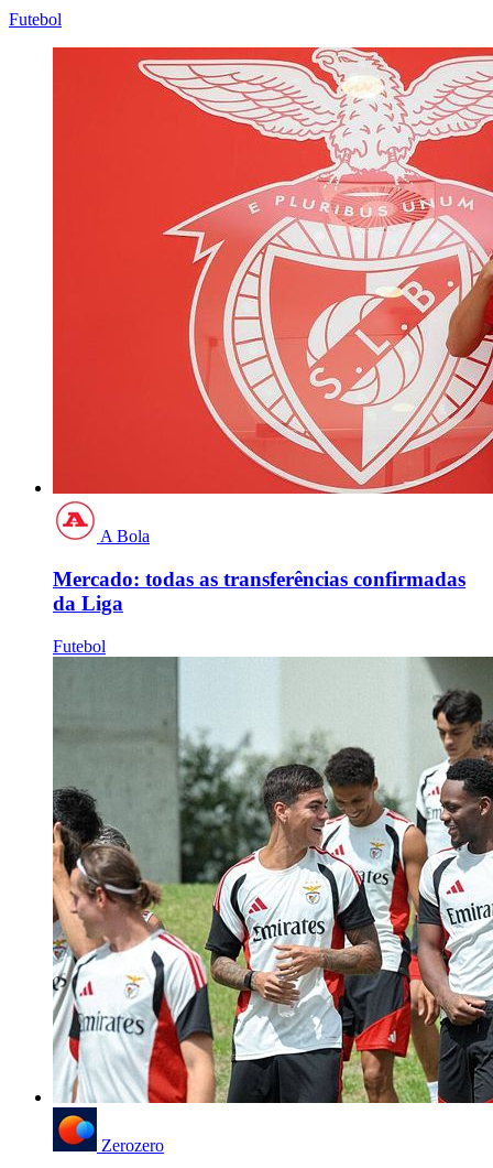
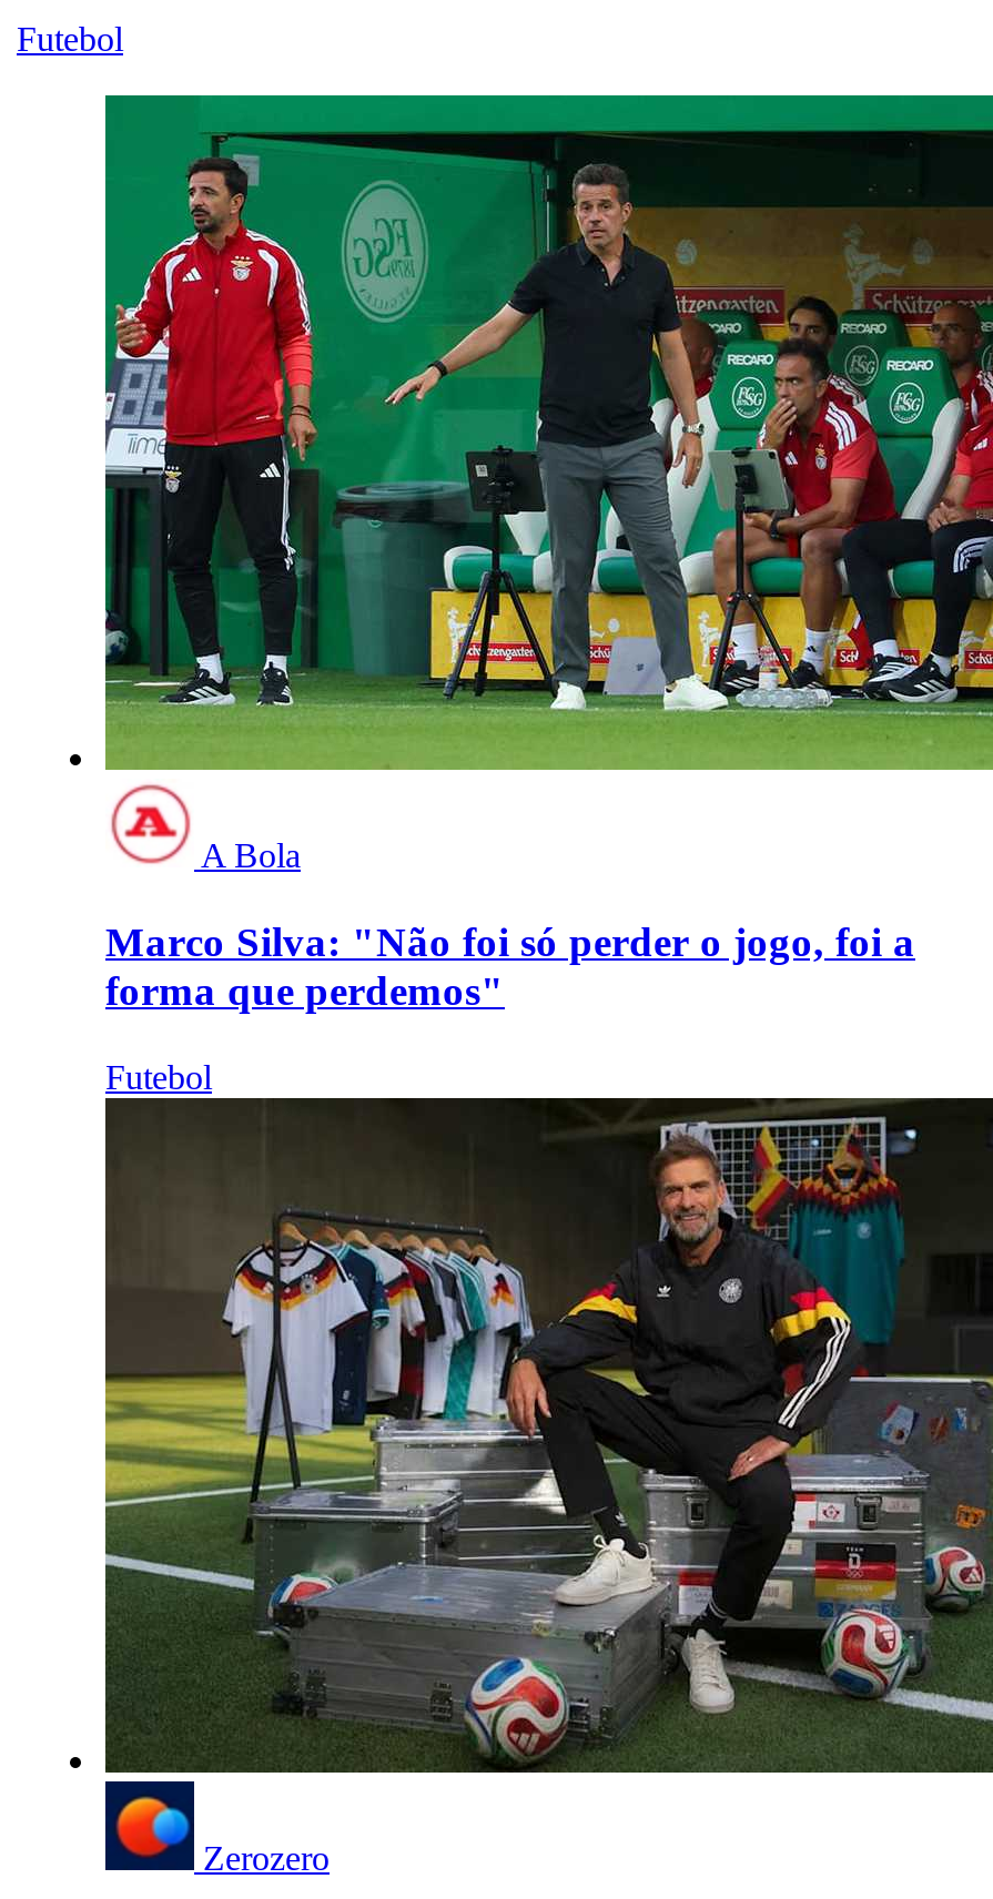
- [image]
+ [image]

- Mercado: todas as transferências confirmadas
- da Liga
+ Marco Silva: "Não foi só perder o jogo, foi a
+ forma que perdemos"

- [image]
+ [image]
